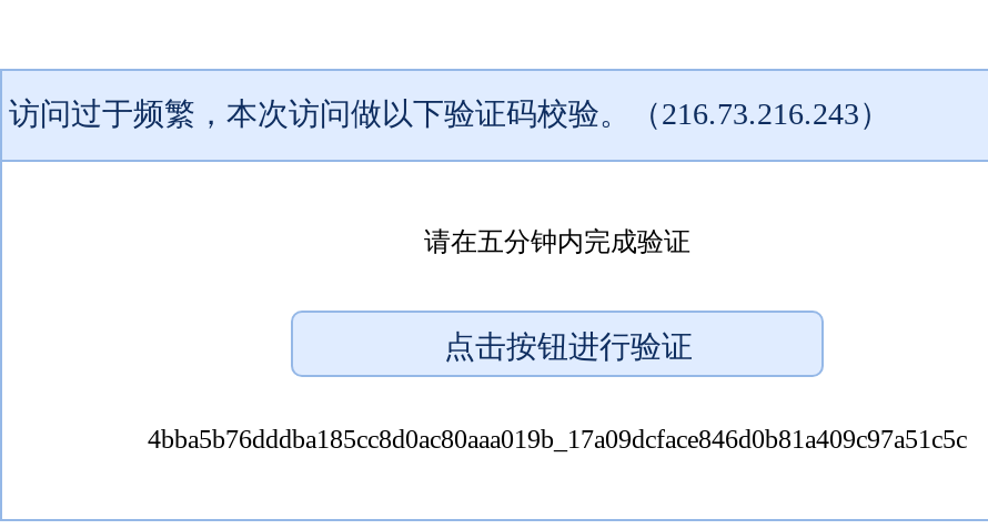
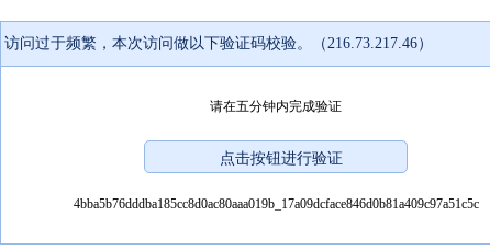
- 访问过于频繁，本次访问做以下验证码校验。（216.73.216.243）
+ 访问过于频繁，本次访问做以下验证码校验。（216.73.217.46）
